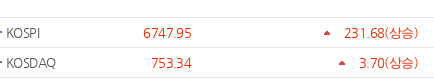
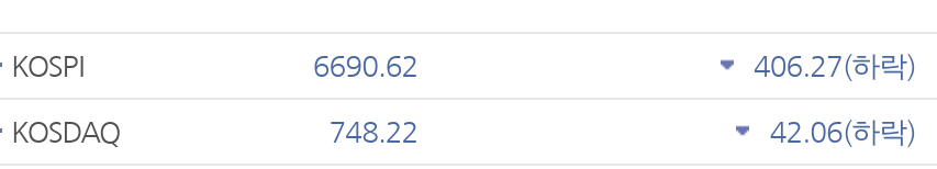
- 6747.95
- 231.68(상승)
+ 6690.62
+ 406.27(하락)

- 753.34
- 3.70(상승)
+ 748.22
+ 42.06(하락)
